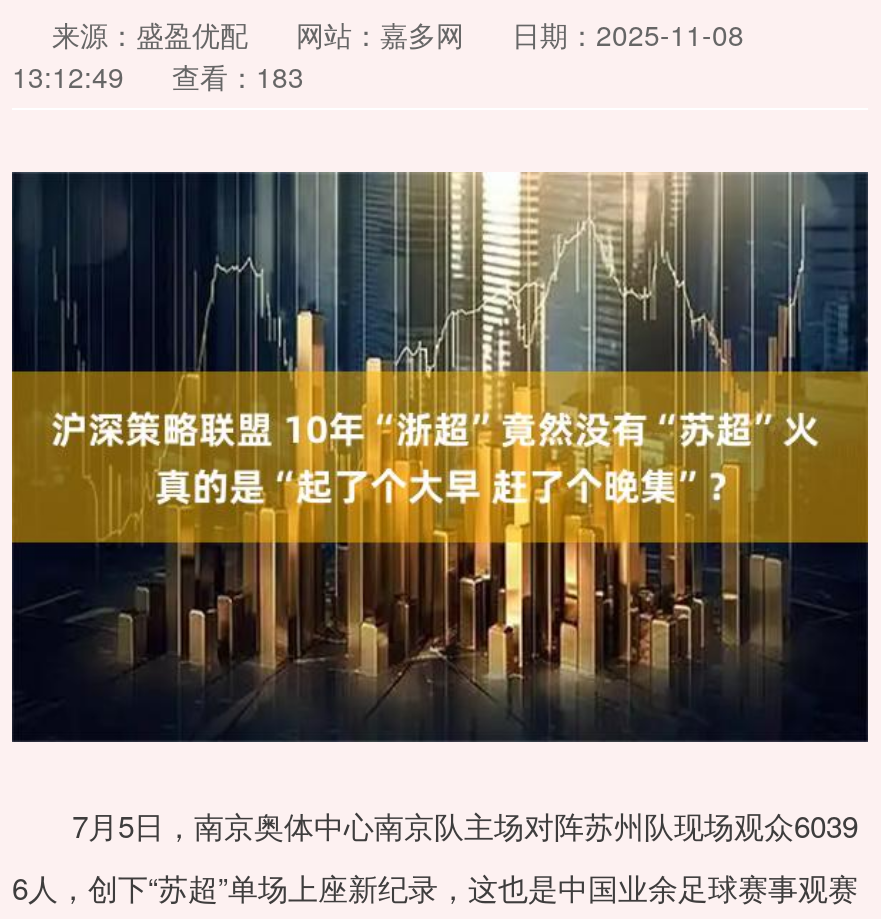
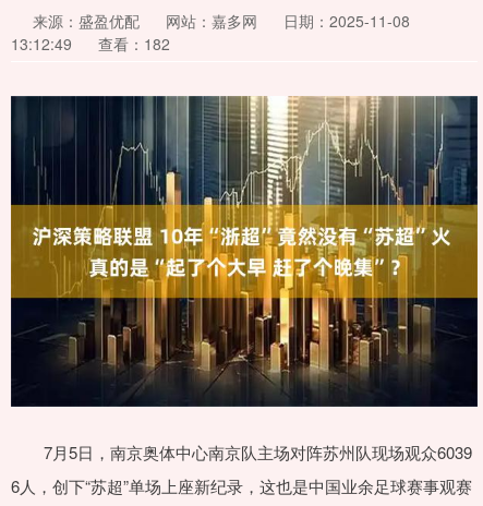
- 13:12:49 查看：183
+ 13:12:49 查看：182
